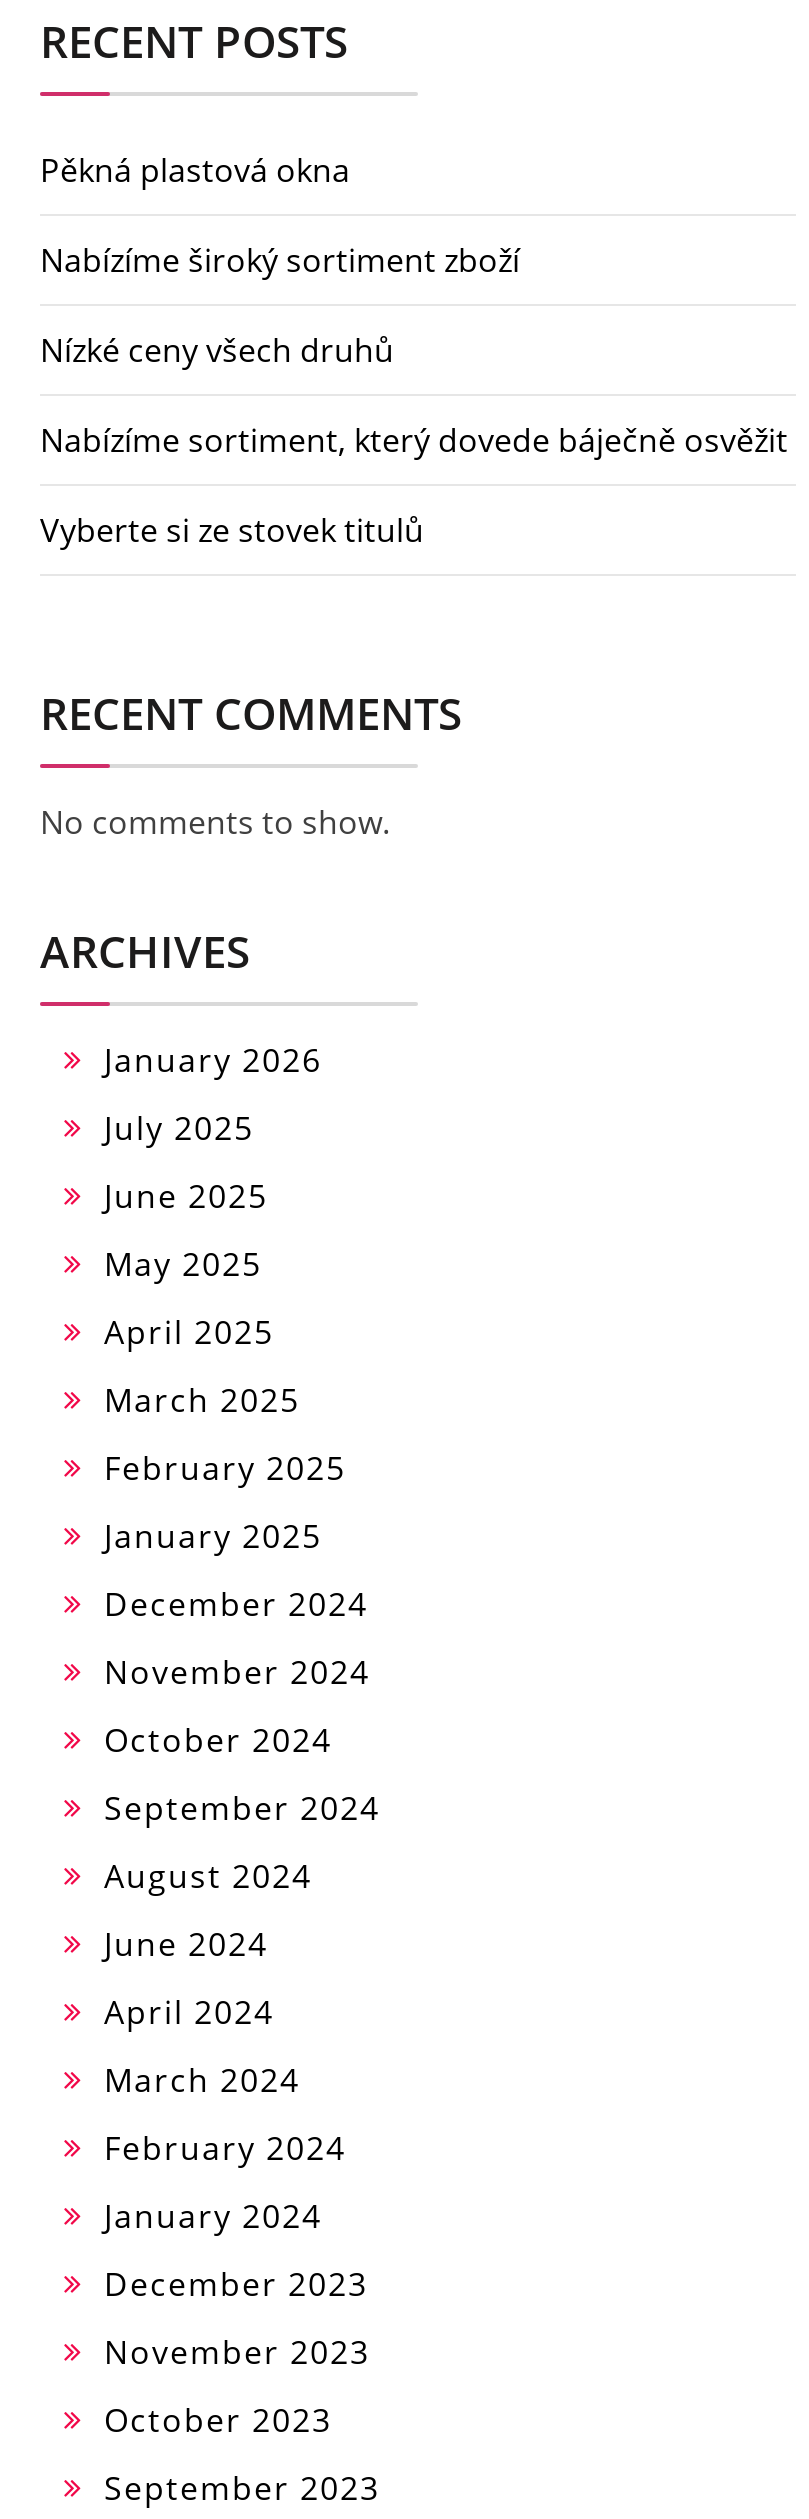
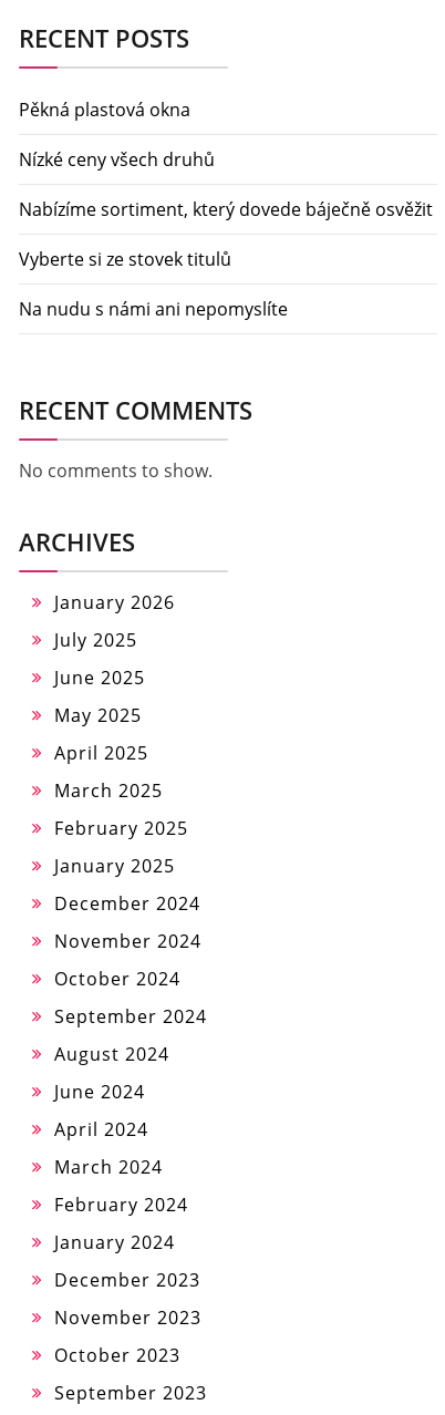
- Nabízíme široký sortiment zboží

moved up: Nízké ceny všech druhů | Nabízíme sortiment, který dovede báječně osvěžit | Vyberte si ze stovek titulů

+ Na nudu s námi ani nepomyslíte
